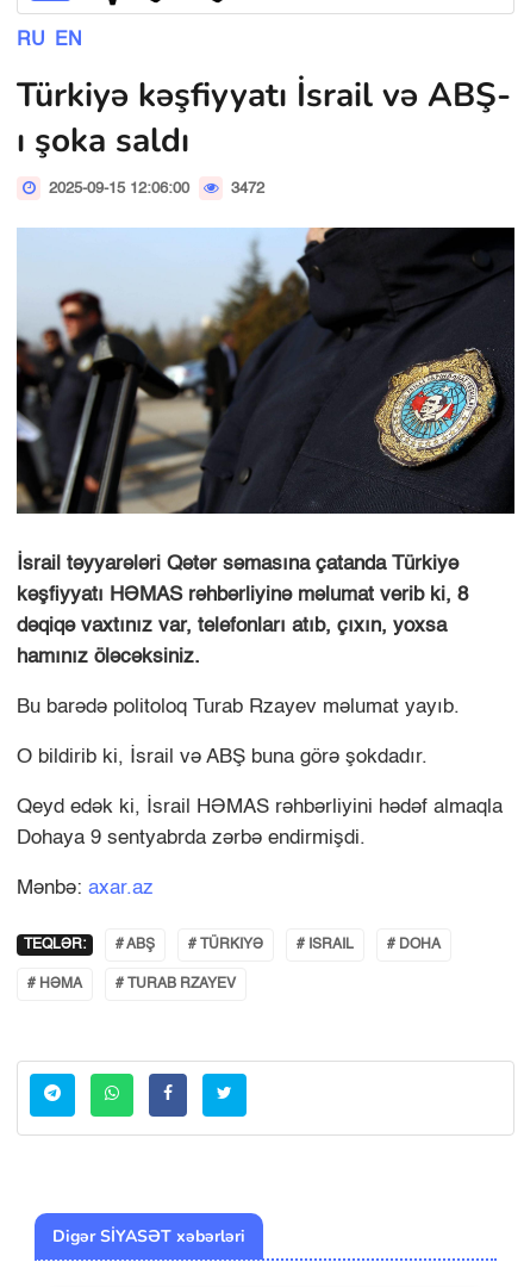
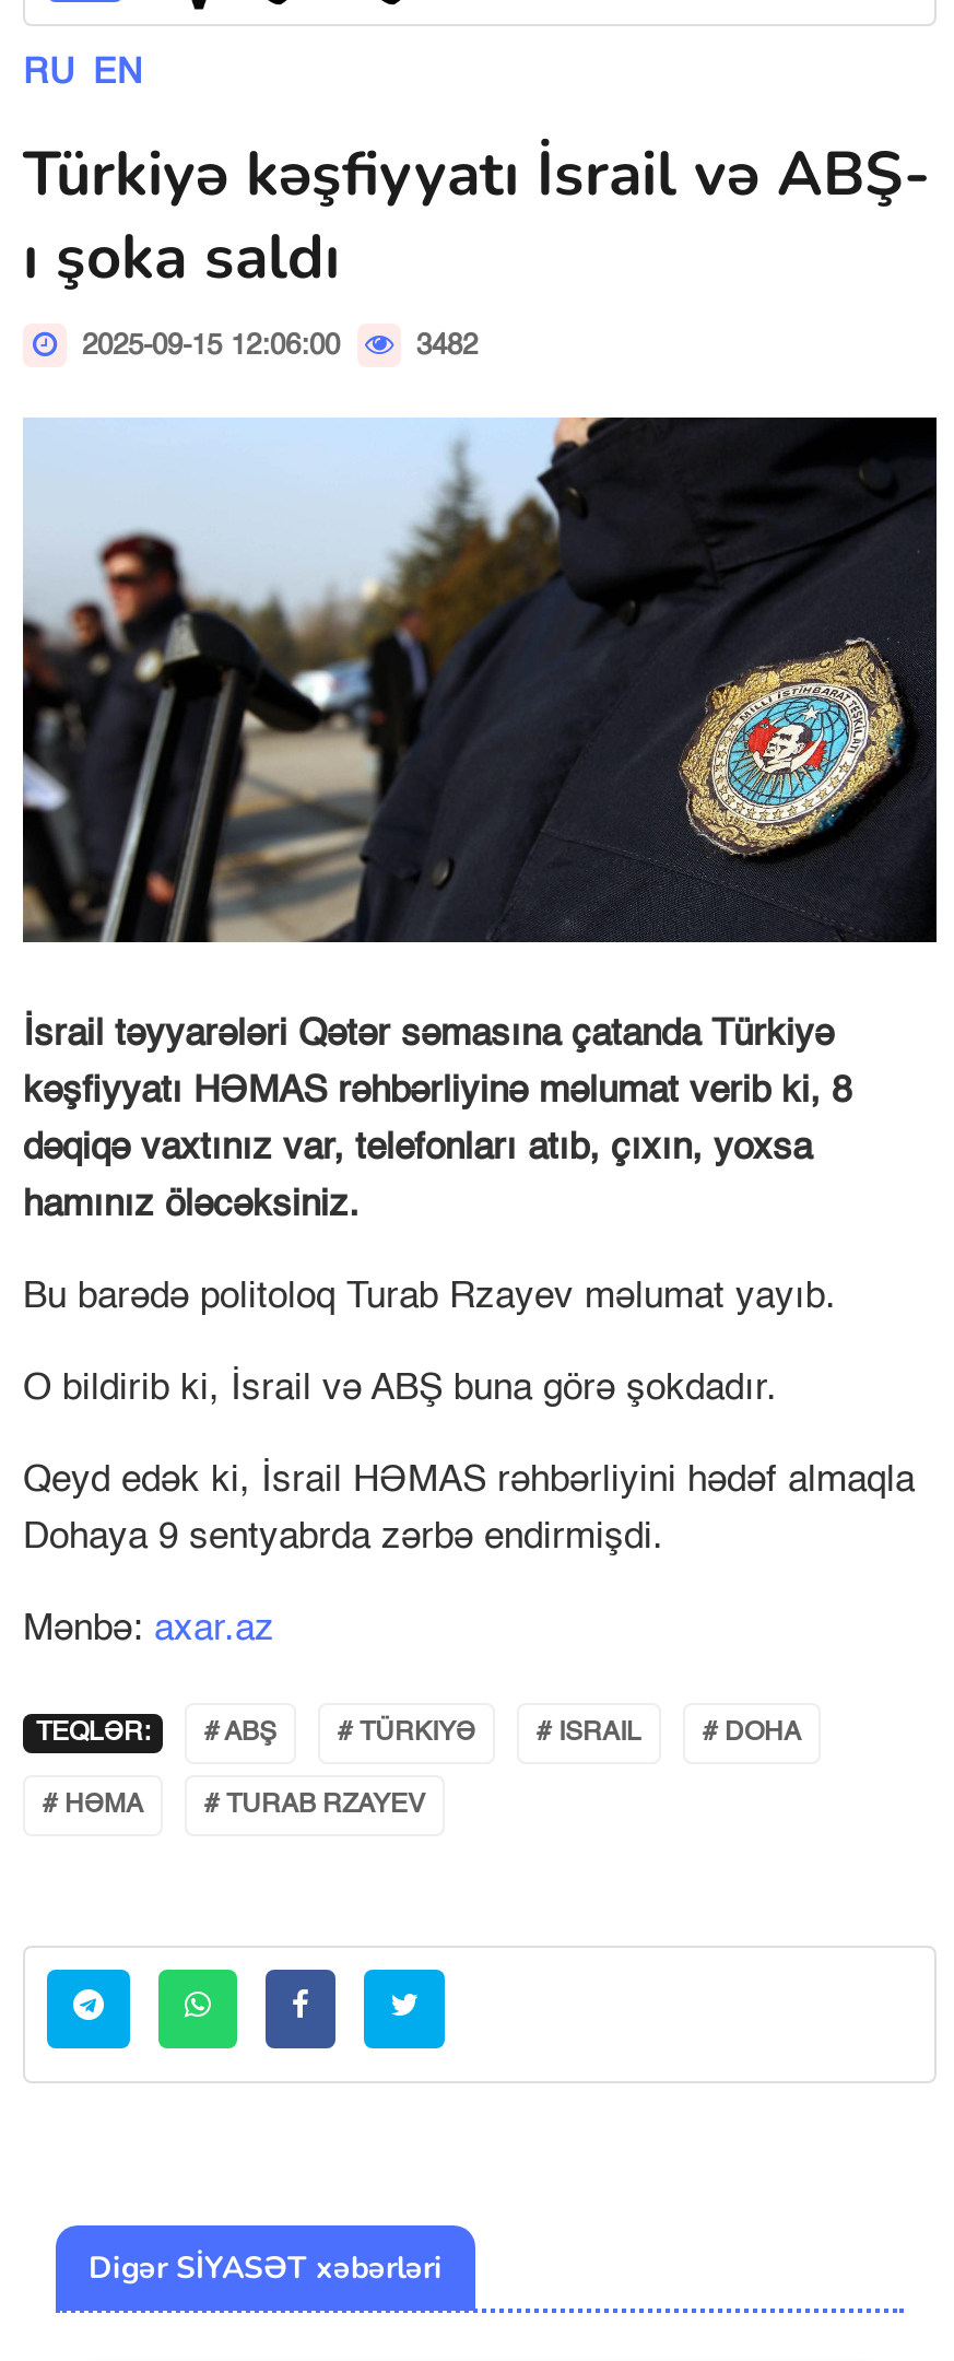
- 3472
+ 3482
